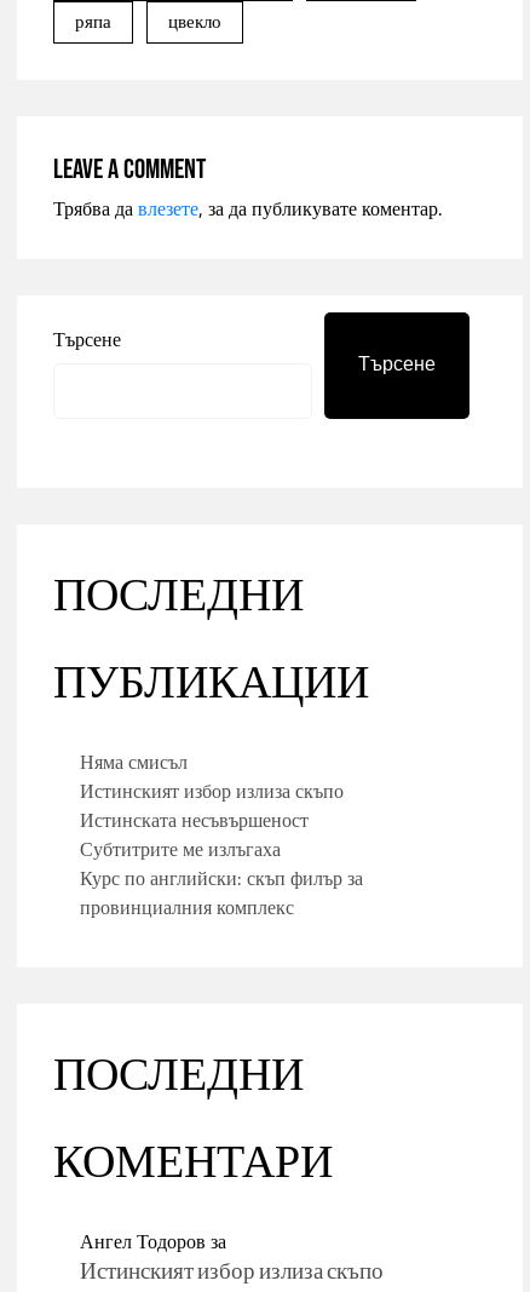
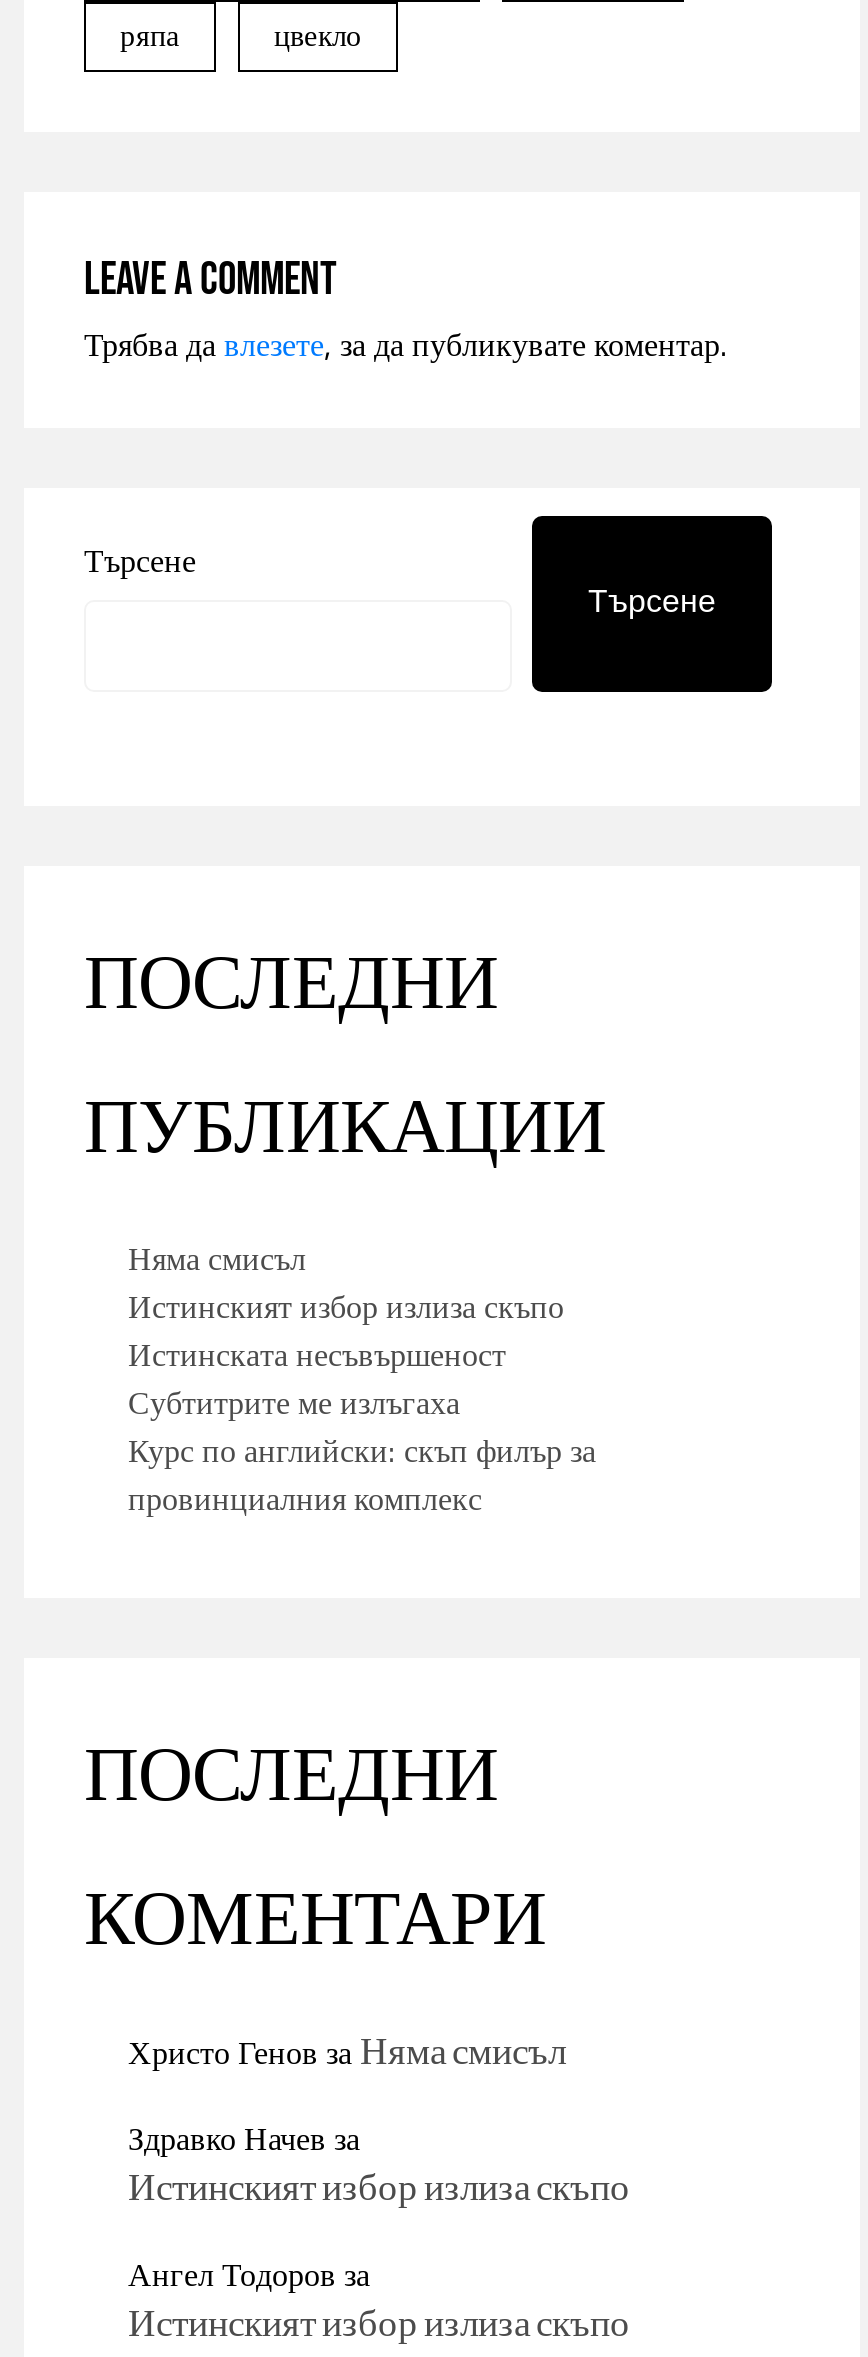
+ Христо Генов заНяма смисъл
+ Здравко Начев за
+ Истинският избор излиза скъпо
